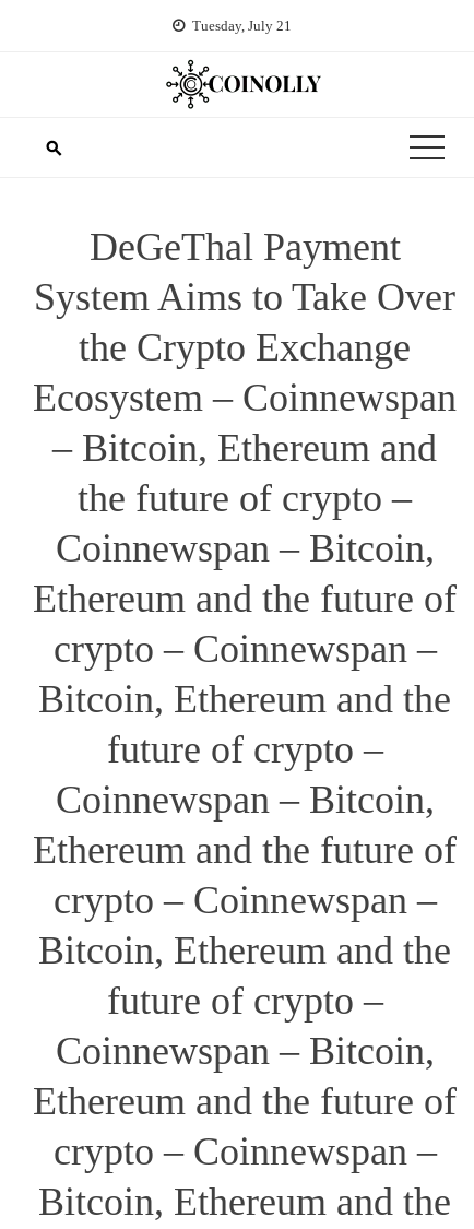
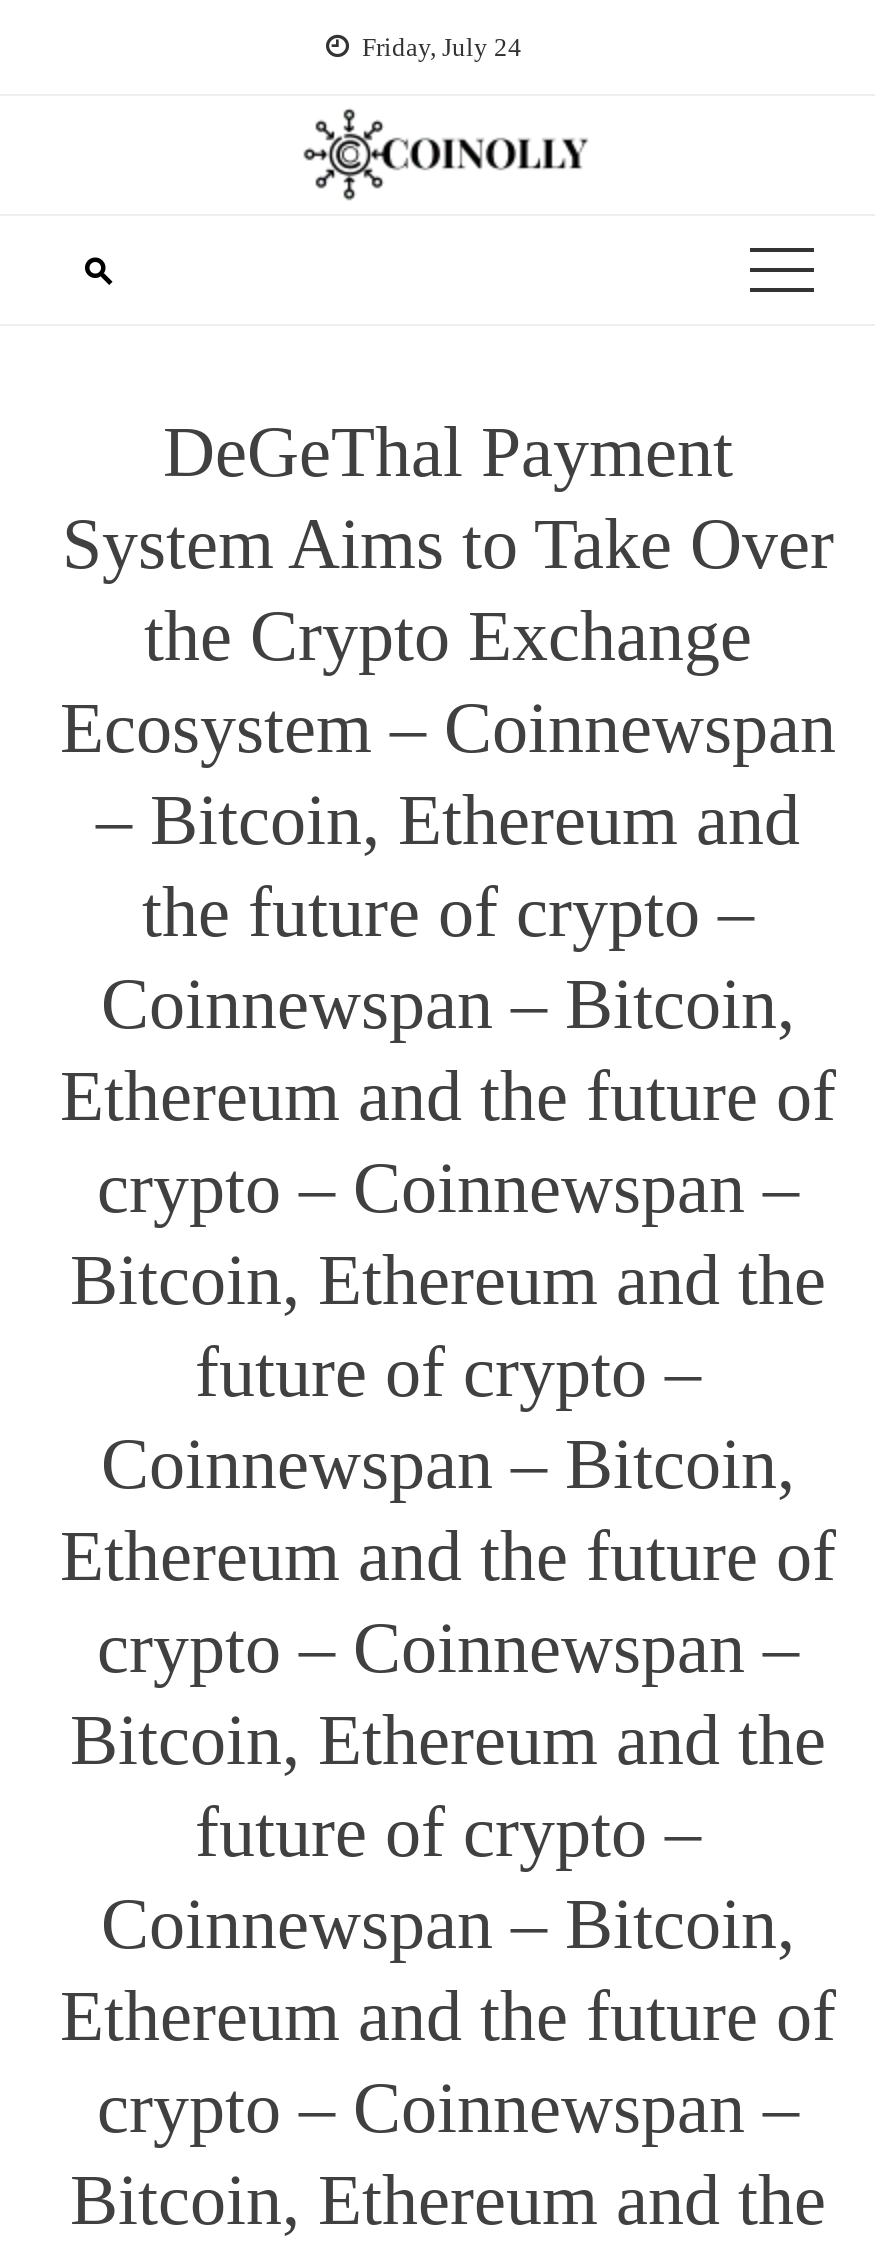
- Tuesday, July 21
+ Friday, July 24
